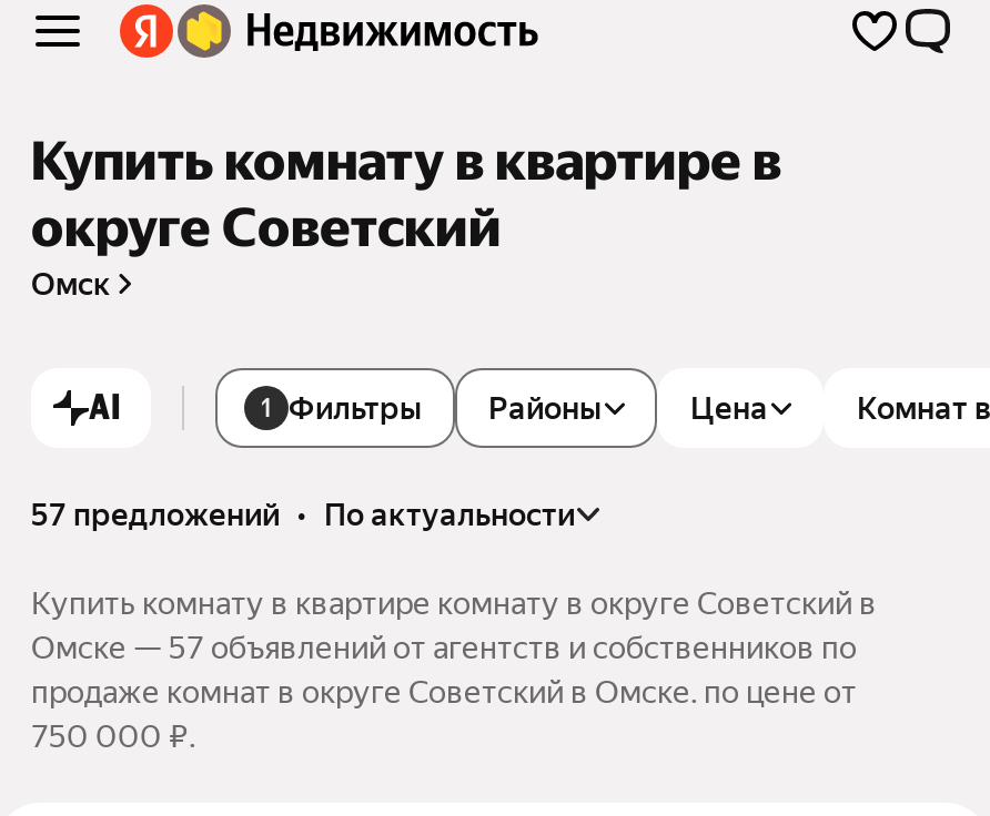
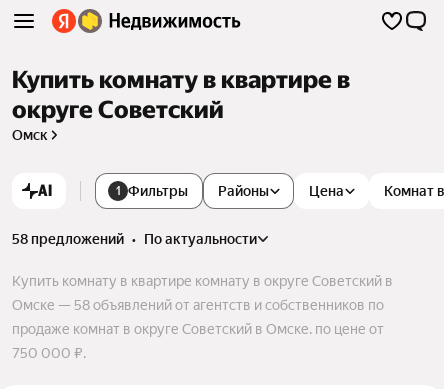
- 57 предложений • по актуальности
+ 58 предложений • по актуальности

- Омске — 57 объявлений от агентств и собственников по
+ Омске — 58 объявлений от агентств и собственников по
